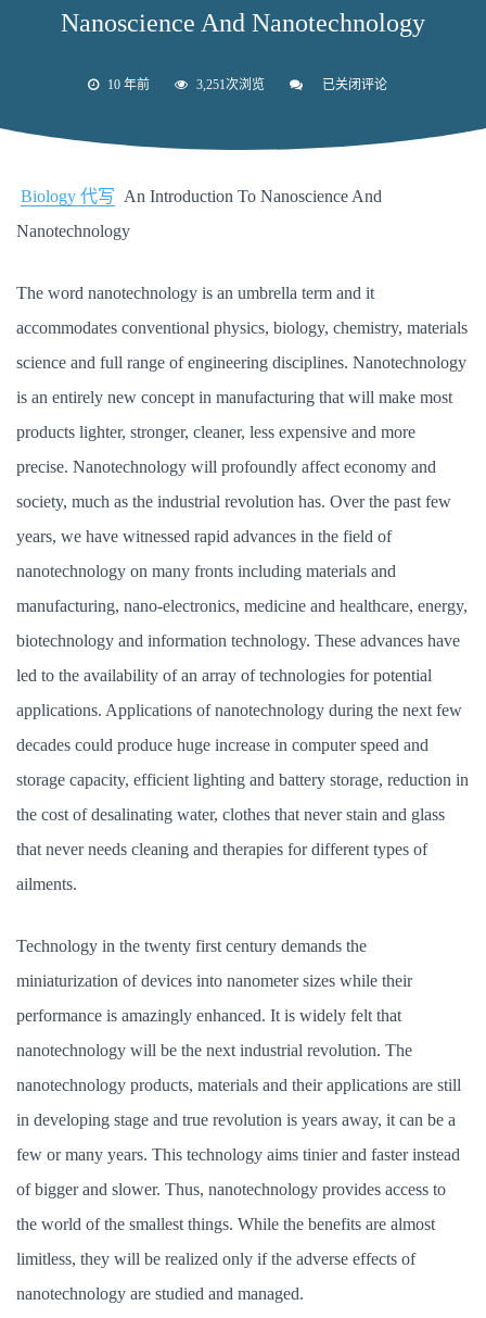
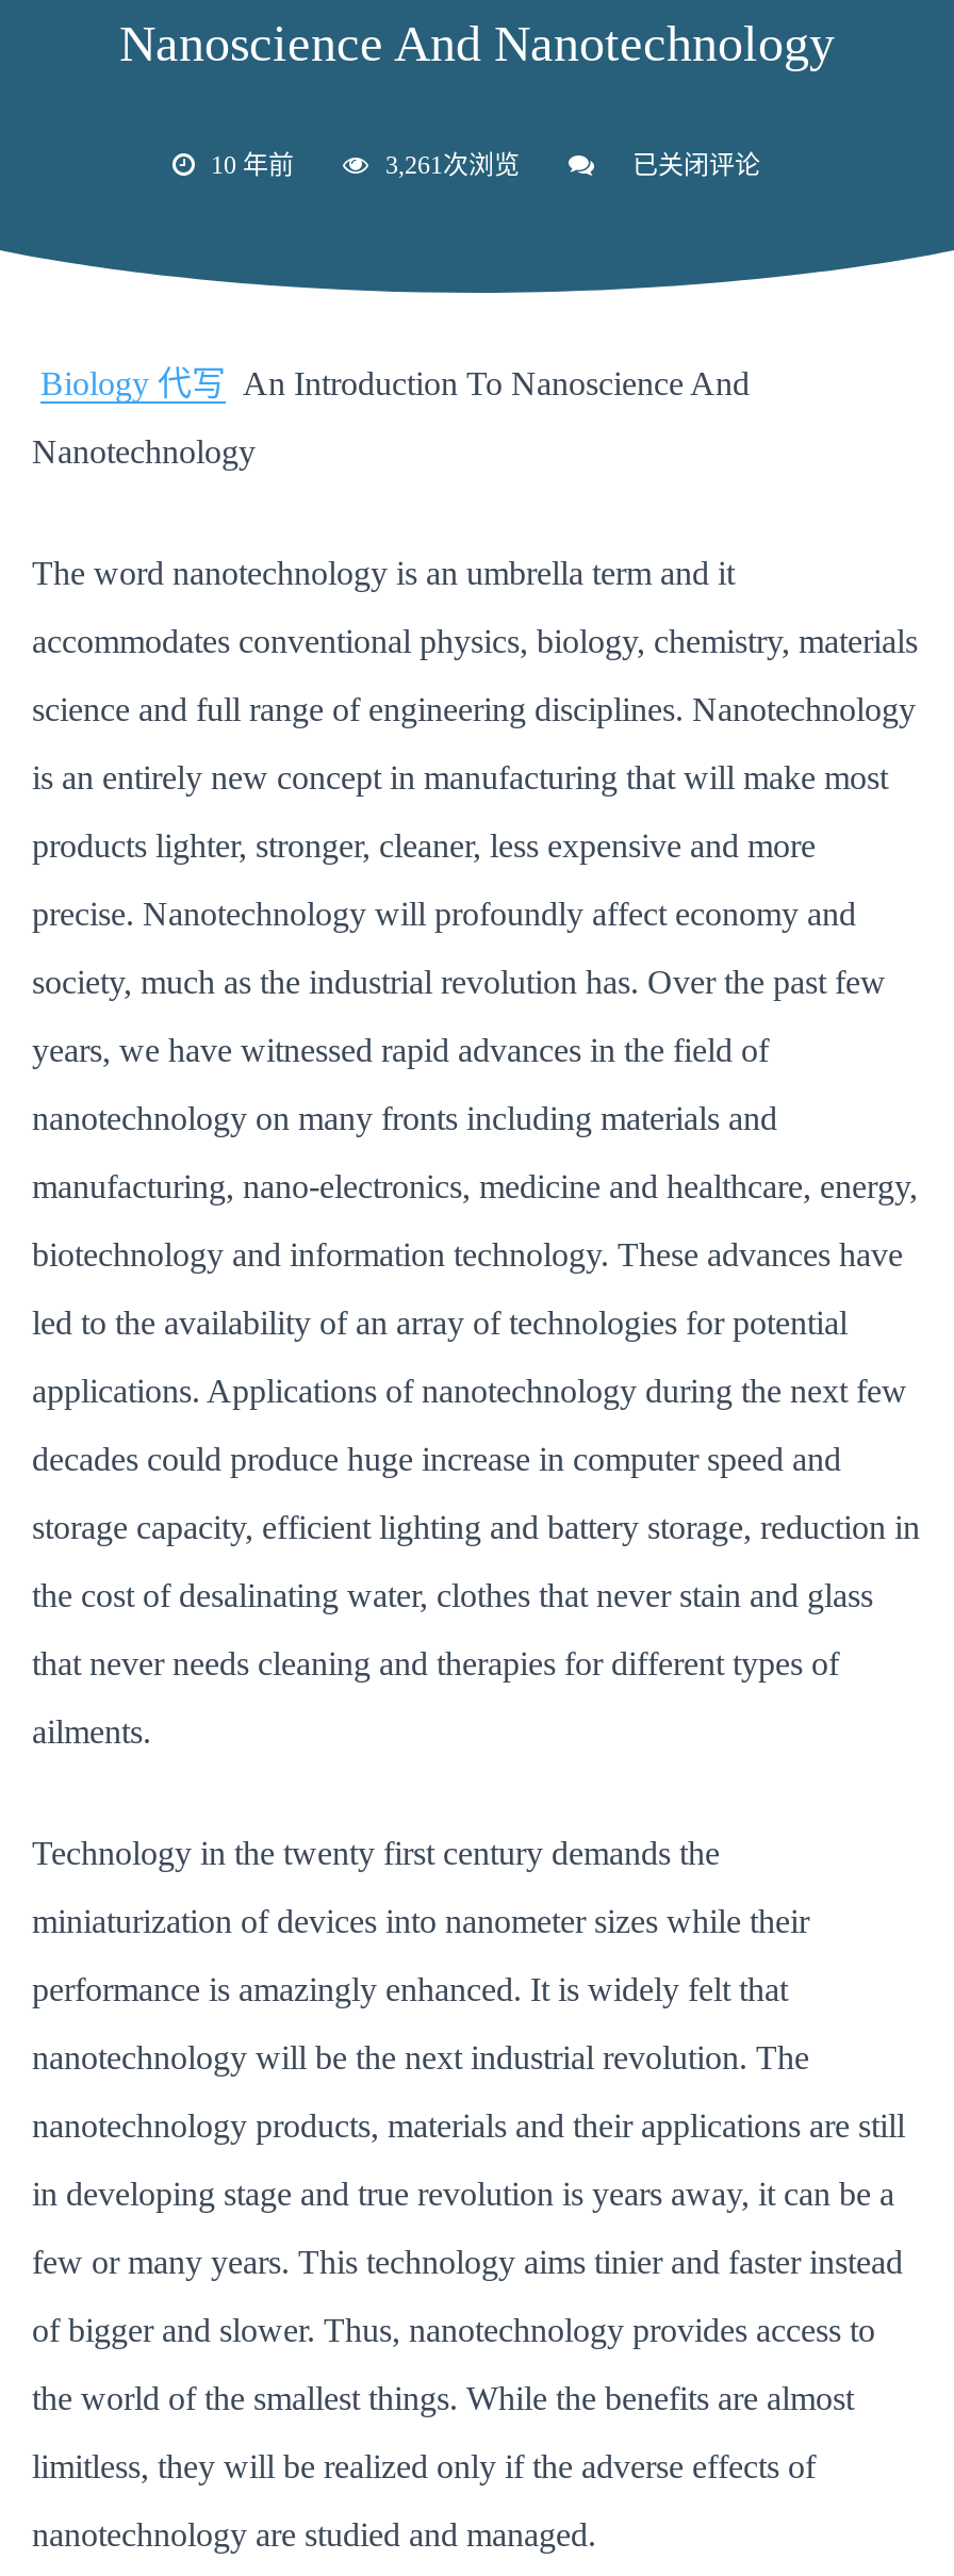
- 3,251次浏览
+ 3,261次浏览
